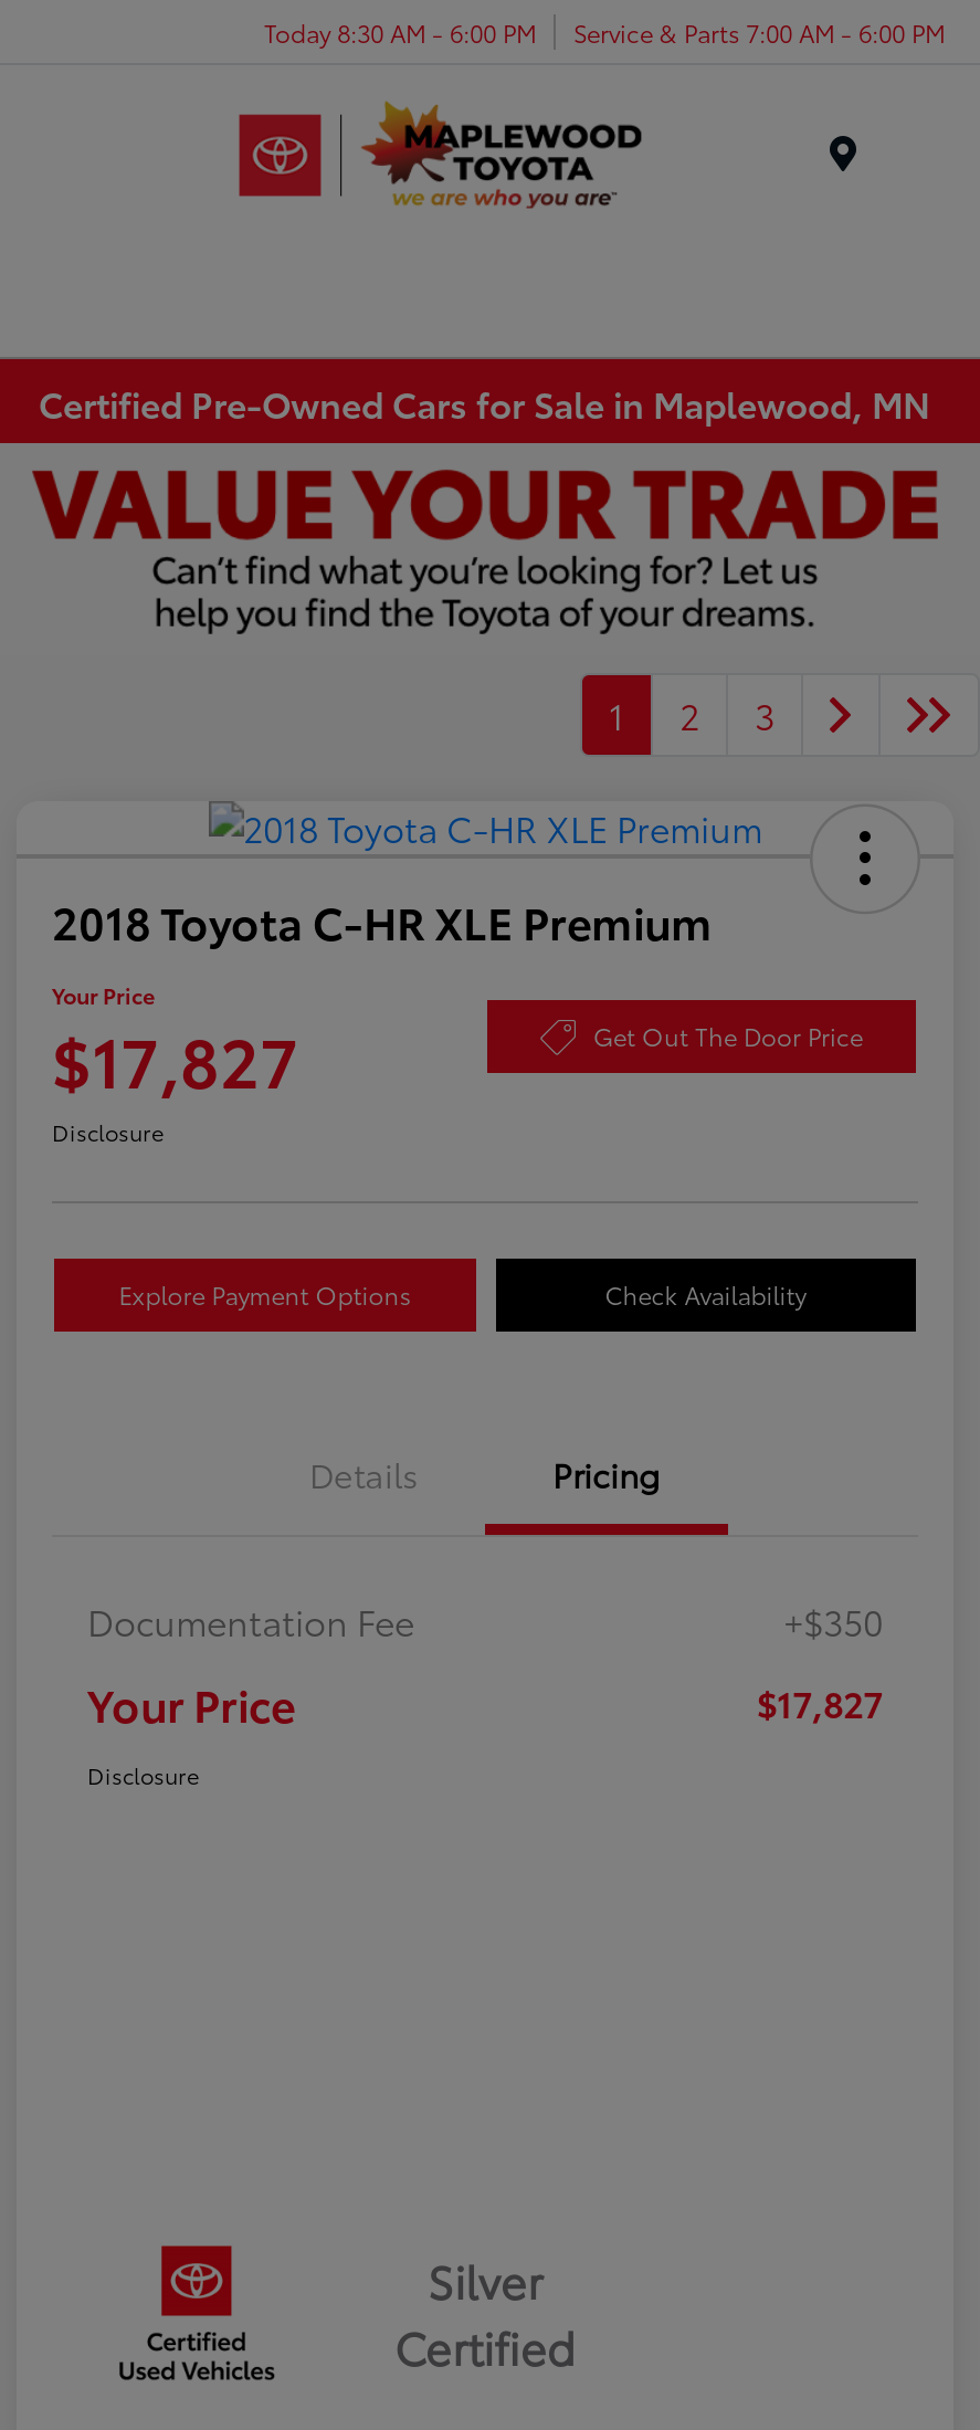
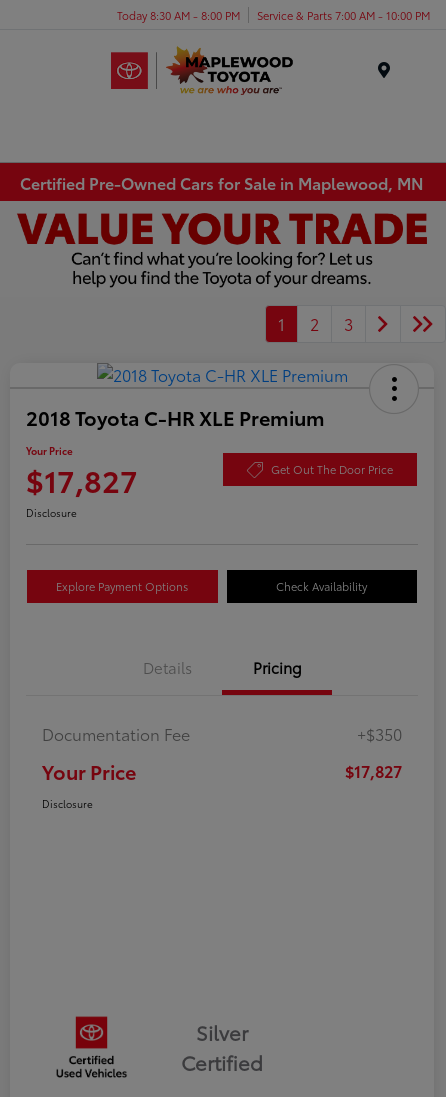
- Today 8:30 AM - 6:00 PM
+ Today 8:30 AM - 8:00 PM

- Service & Parts 7:00 AM - 6:00 PM
+ Service & Parts 7:00 AM - 10:00 PM
